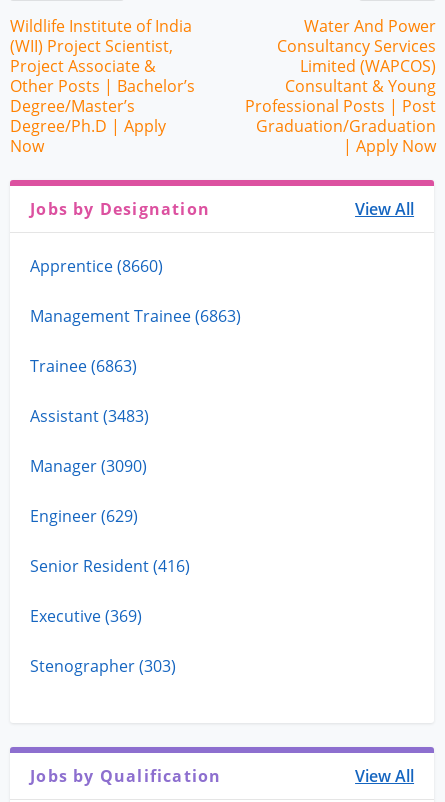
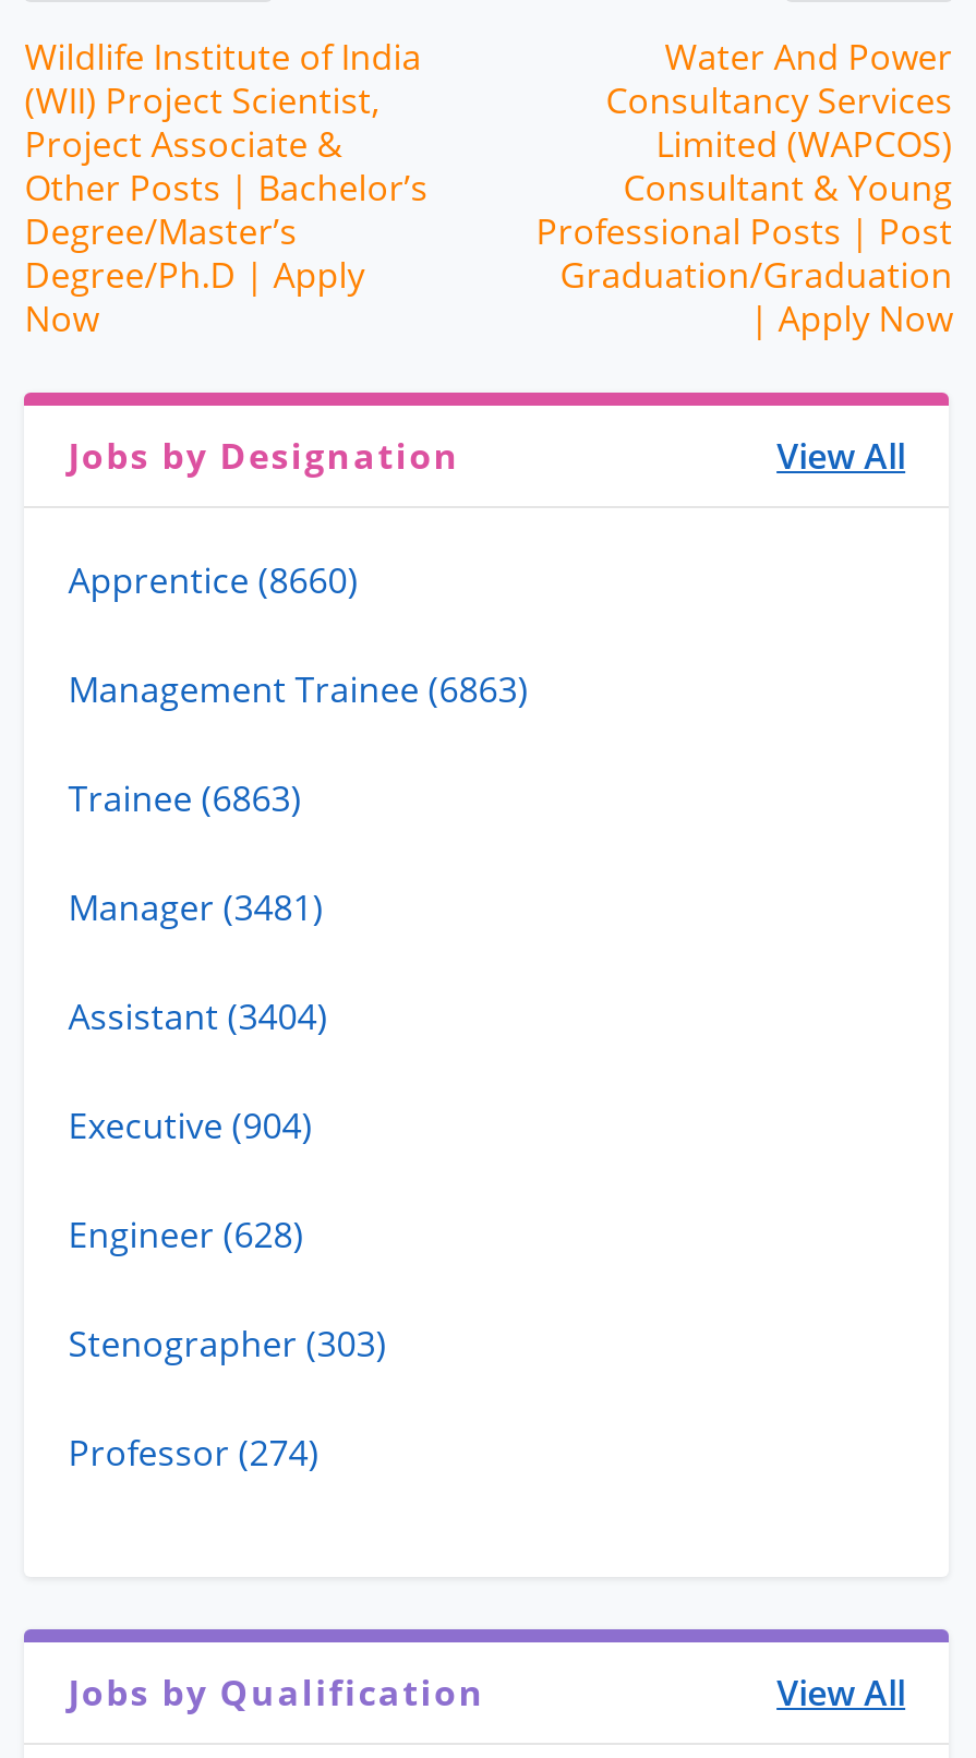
- Assistant (3483)
- Manager (3090)
- Engineer (629)
- Senior Resident (416)
- Executive (369)
+ Manager (3481)
+ Assistant (3404)
+ Executive (904)
+ Engineer (628)

moved up: Stenographer (303)

+ Professor (274)
